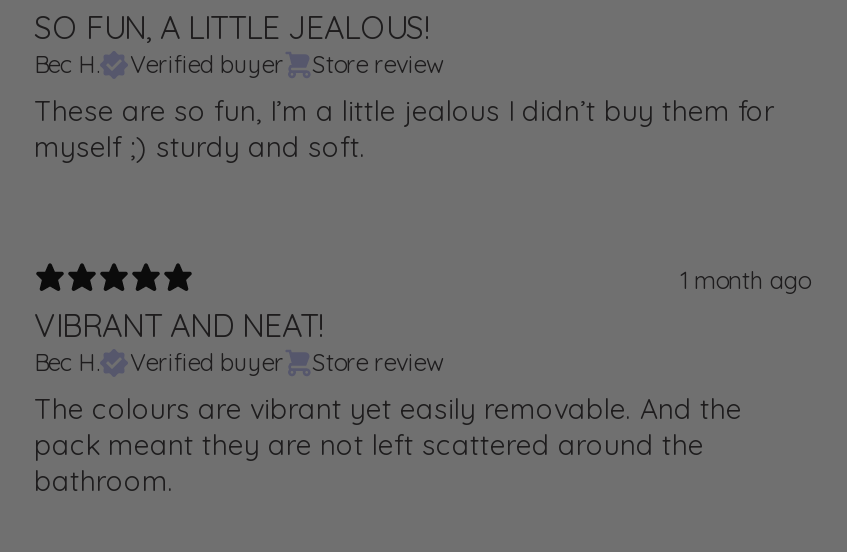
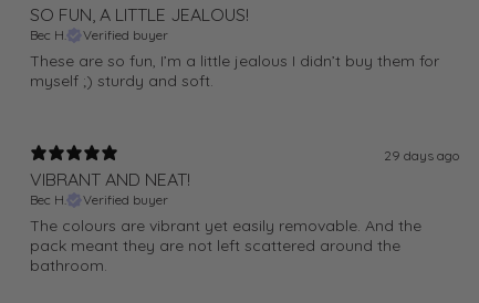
- Store review

- 1 month ago
+ 29 days ago

- Store review
